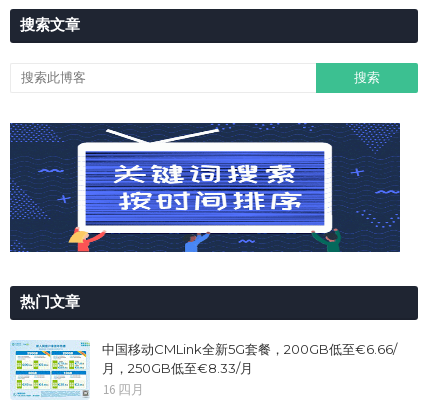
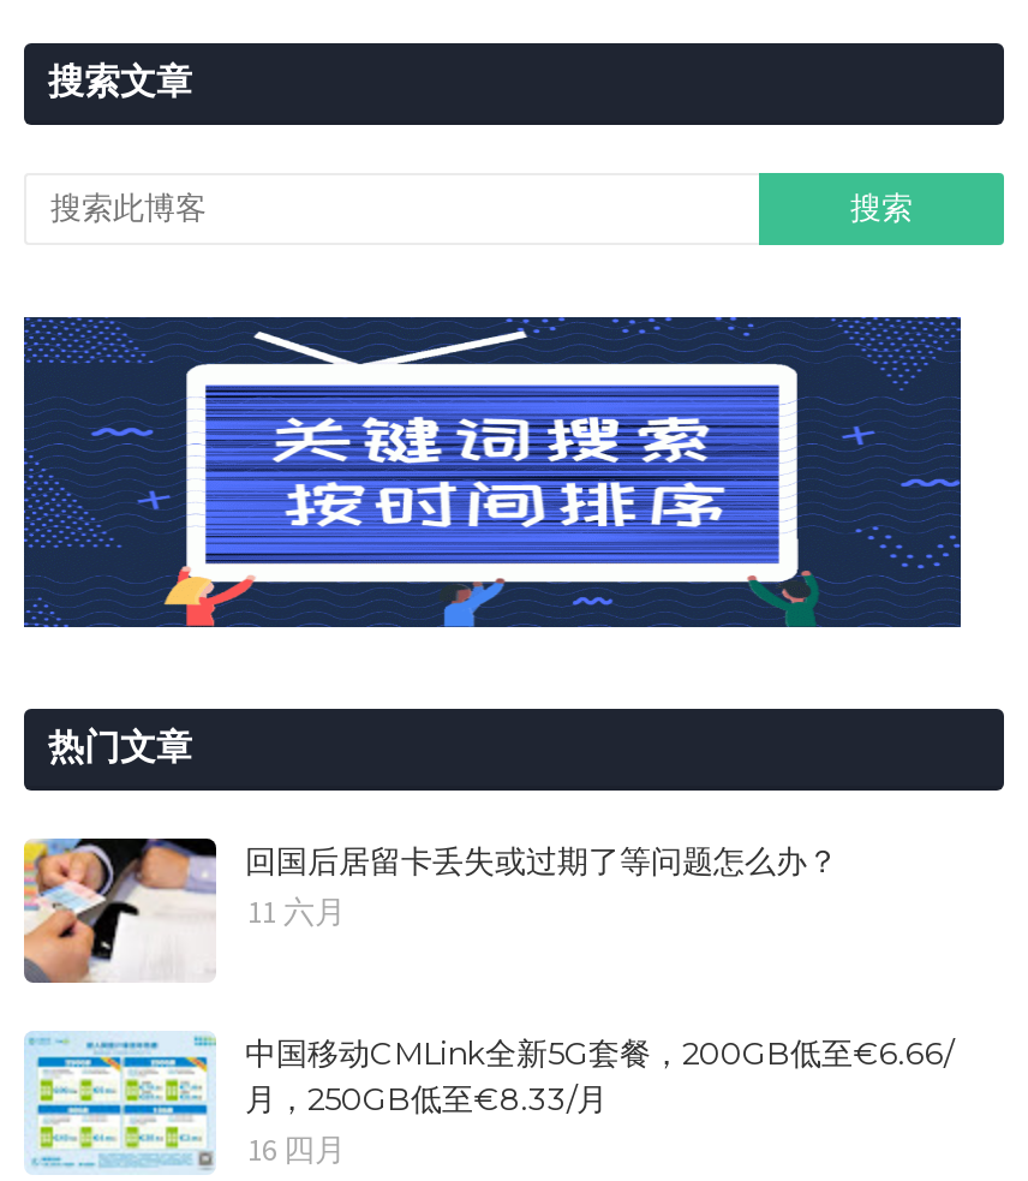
+ [image]
+ 回国后居留卡丢失或过期了等问题怎么办？
+ 11 六月
